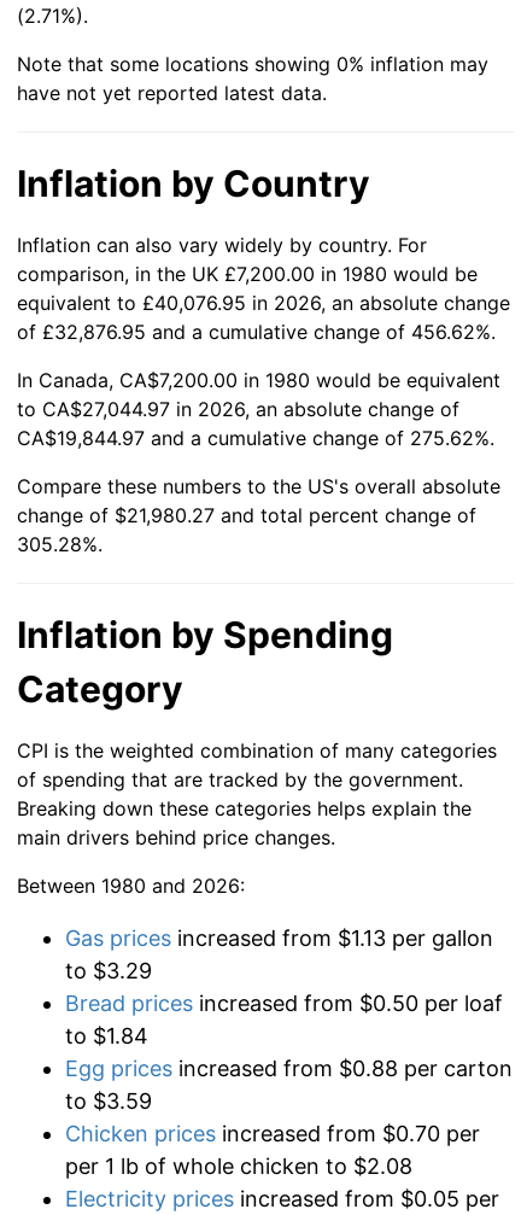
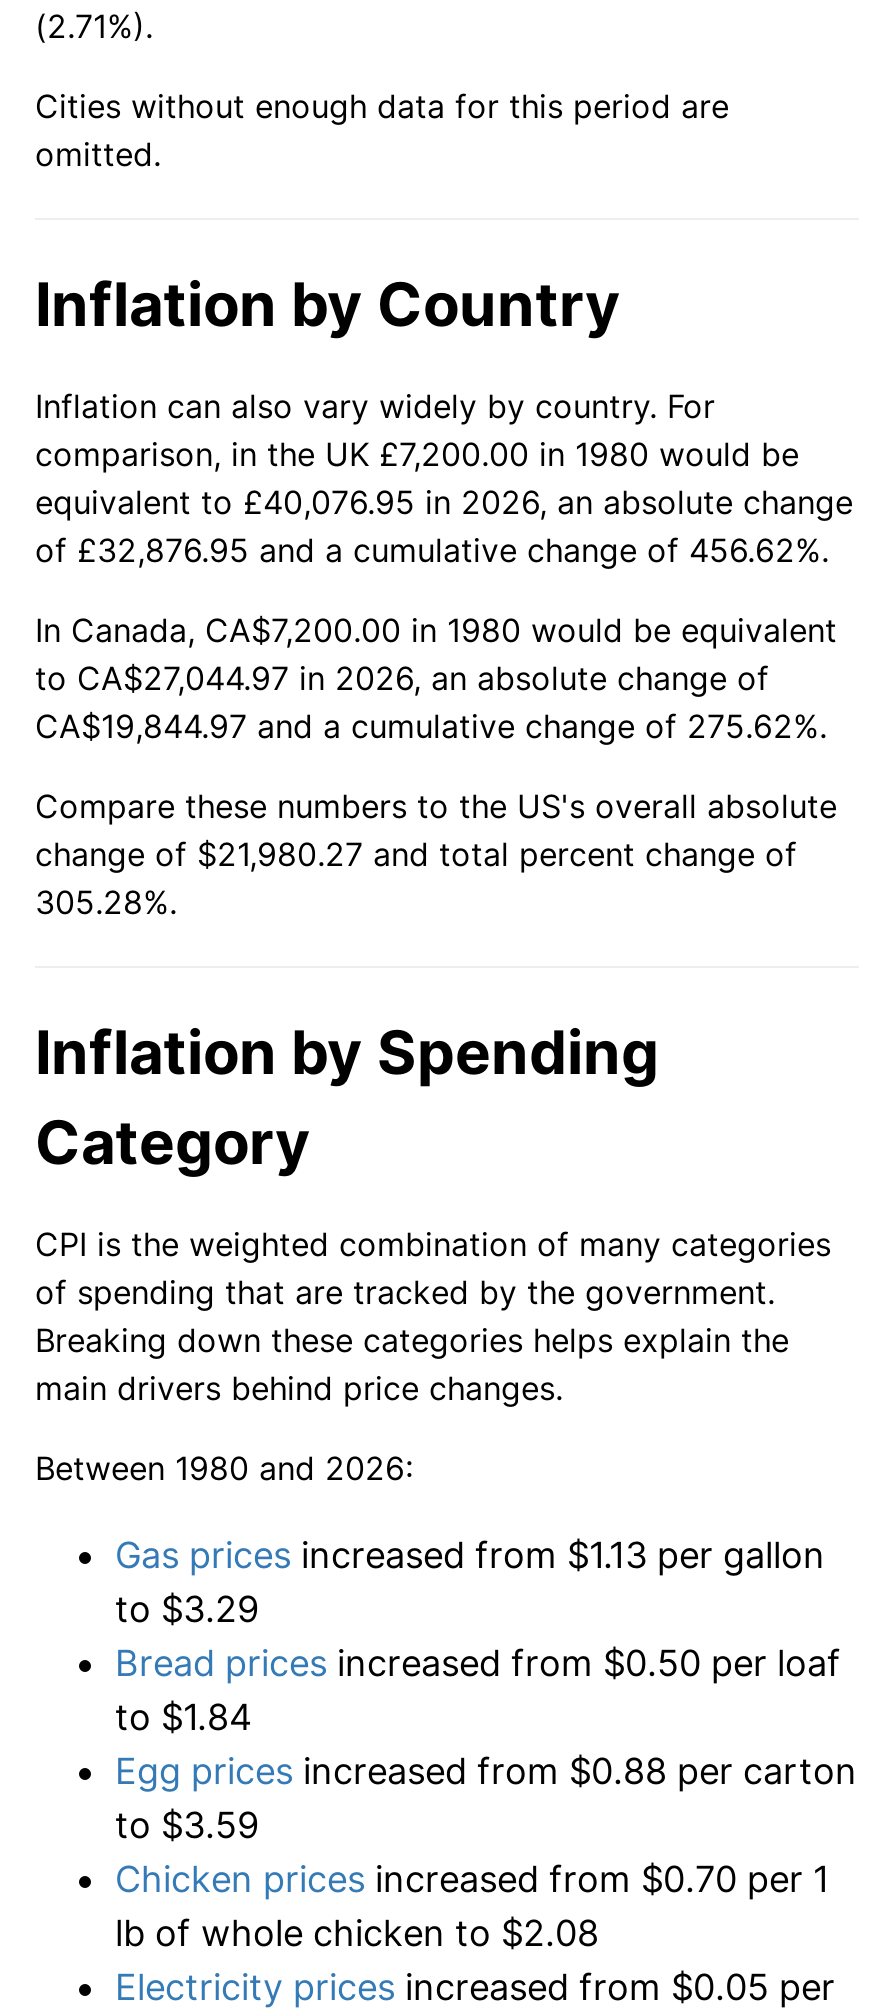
- Note that some locations showing 0% inflation may
- have not yet reported latest data.
+ Cities without enough data for this period are
+ omitted.

- Chicken prices increased from $0.70 per
- per 1 lb of whole chicken to $2.08
+ Chicken prices increased from $0.70 per 1
+ lb of whole chicken to $2.08
